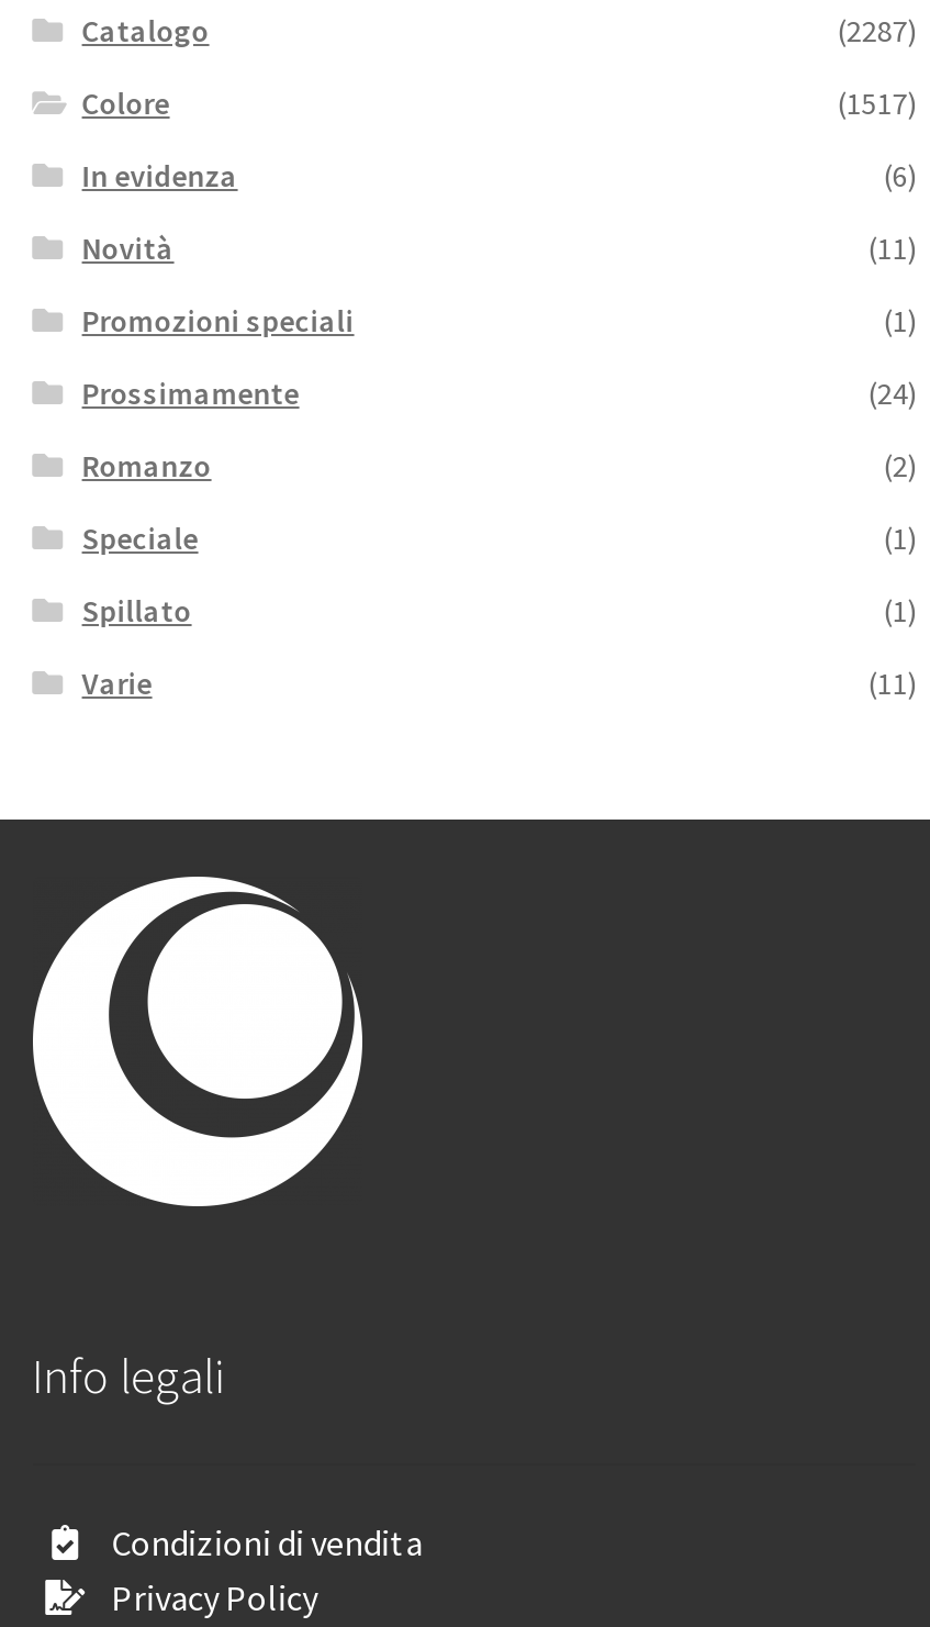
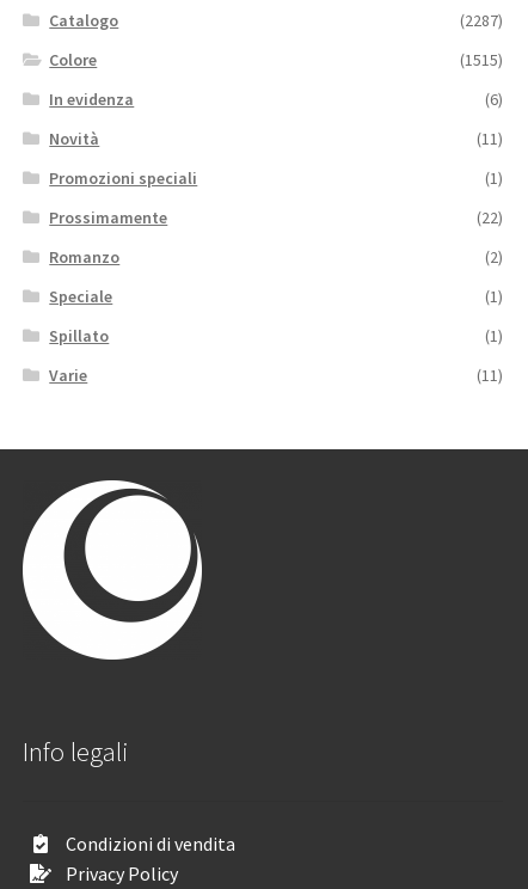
- (1517)
+ (1515)

- (24)
+ (22)
